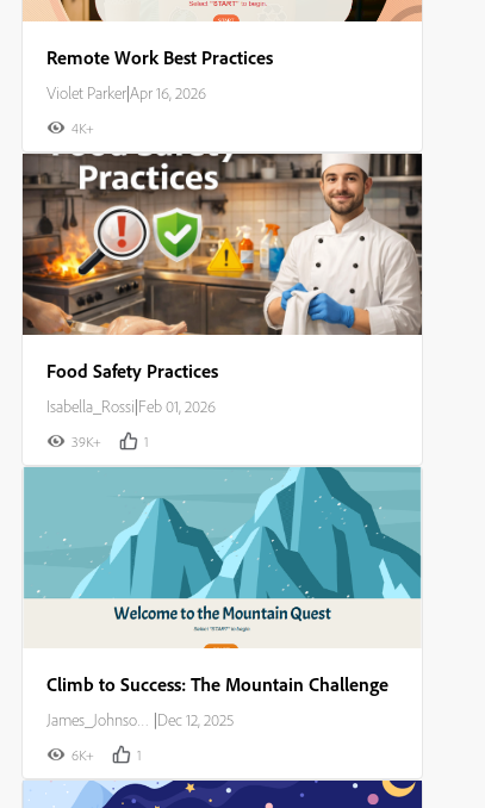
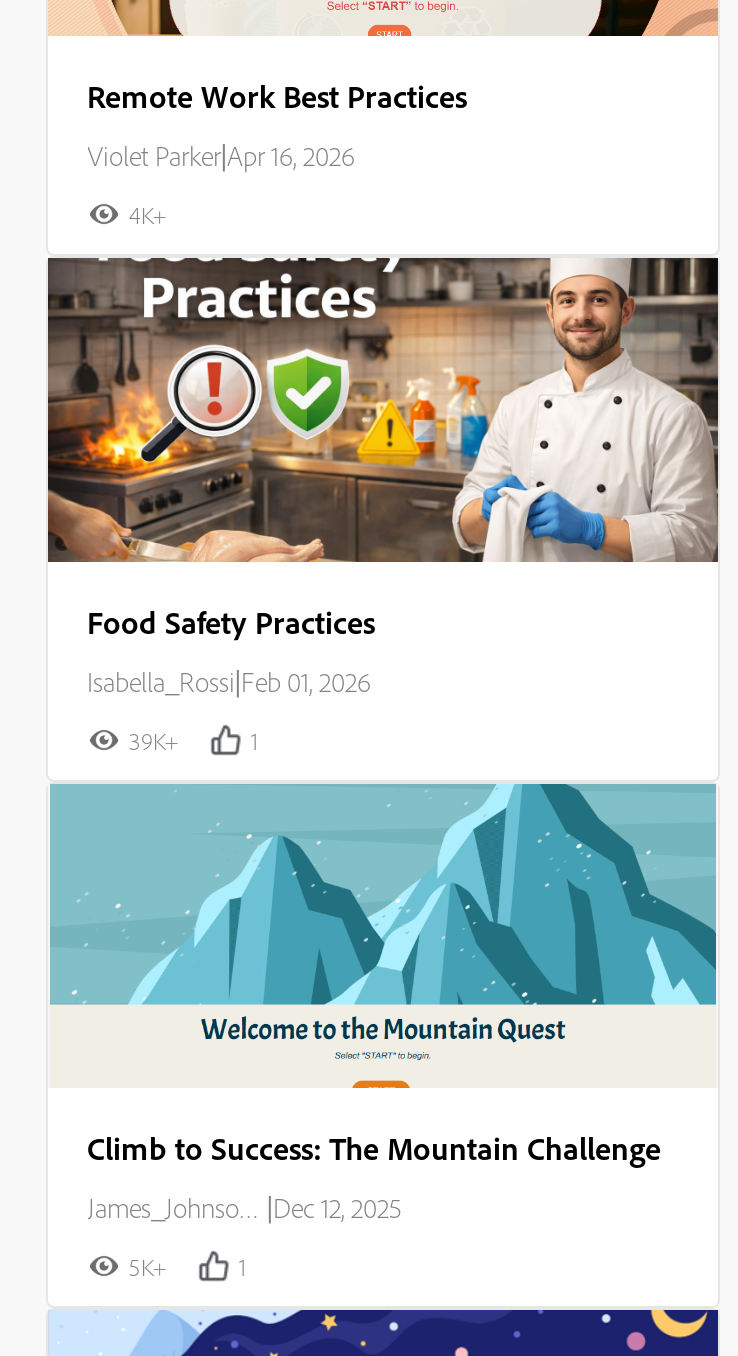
- 6K+
+ 5K+
